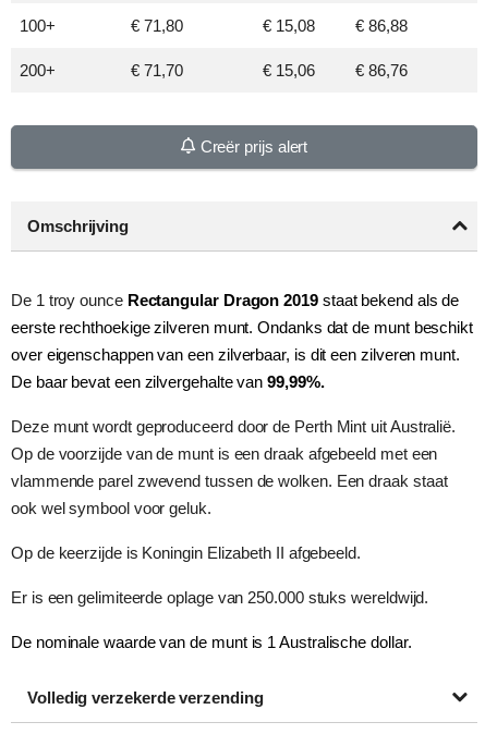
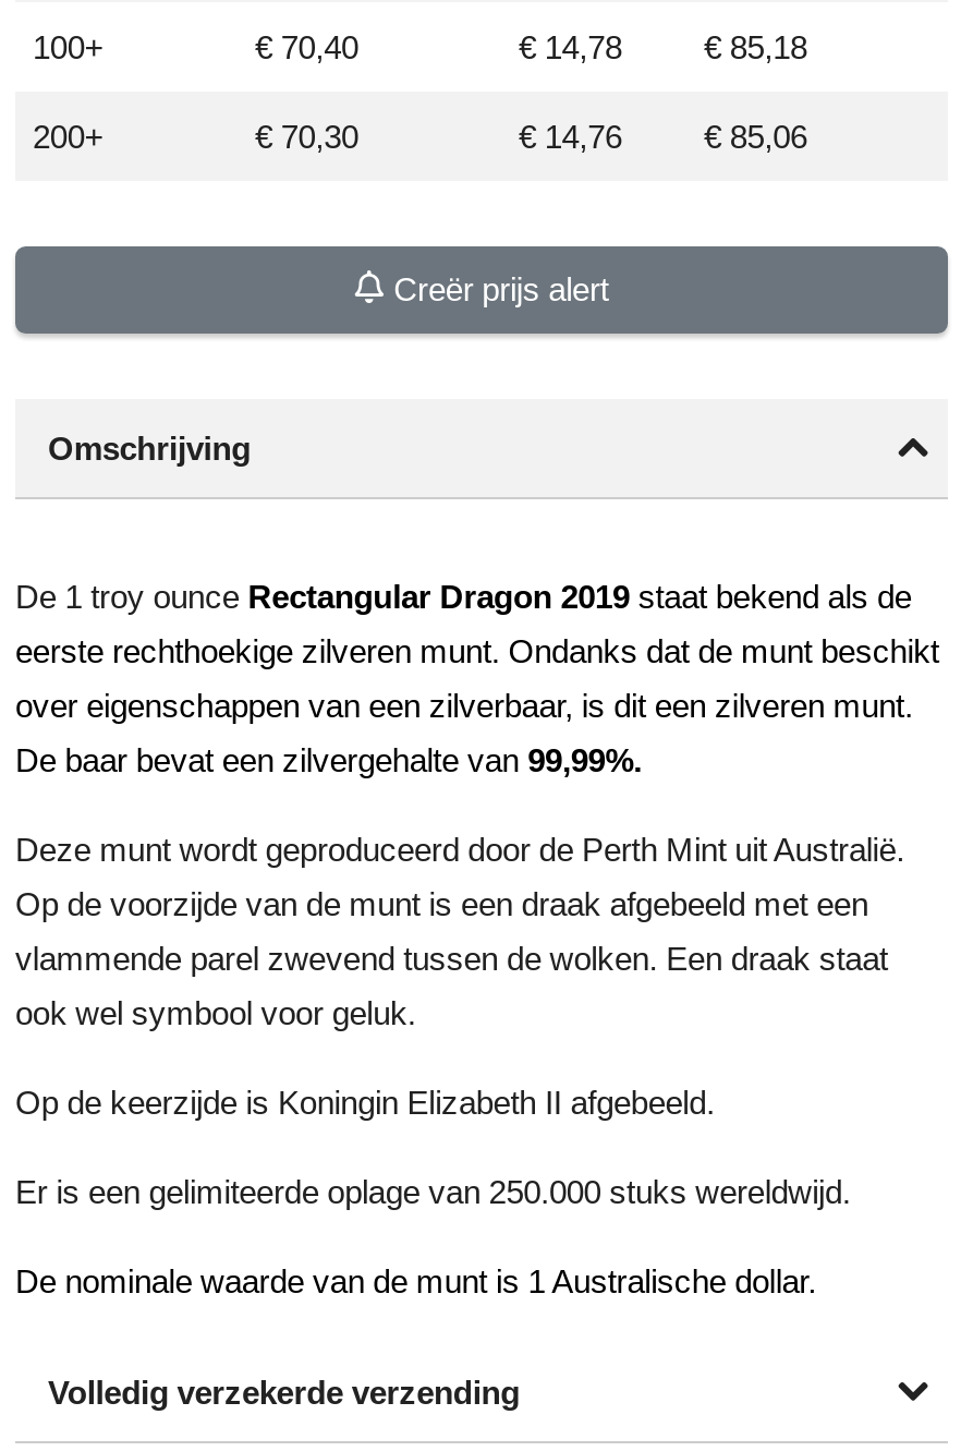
- € 71,80
+ € 70,40

- € 15,08
+ € 14,78

- € 86,88
+ € 85,18

- € 71,70
+ € 70,30

- € 15,06
+ € 14,76

- € 86,76
+ € 85,06
